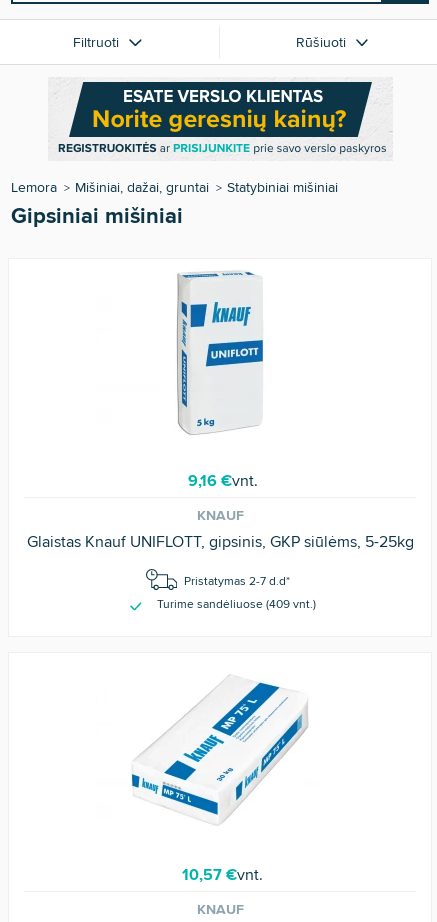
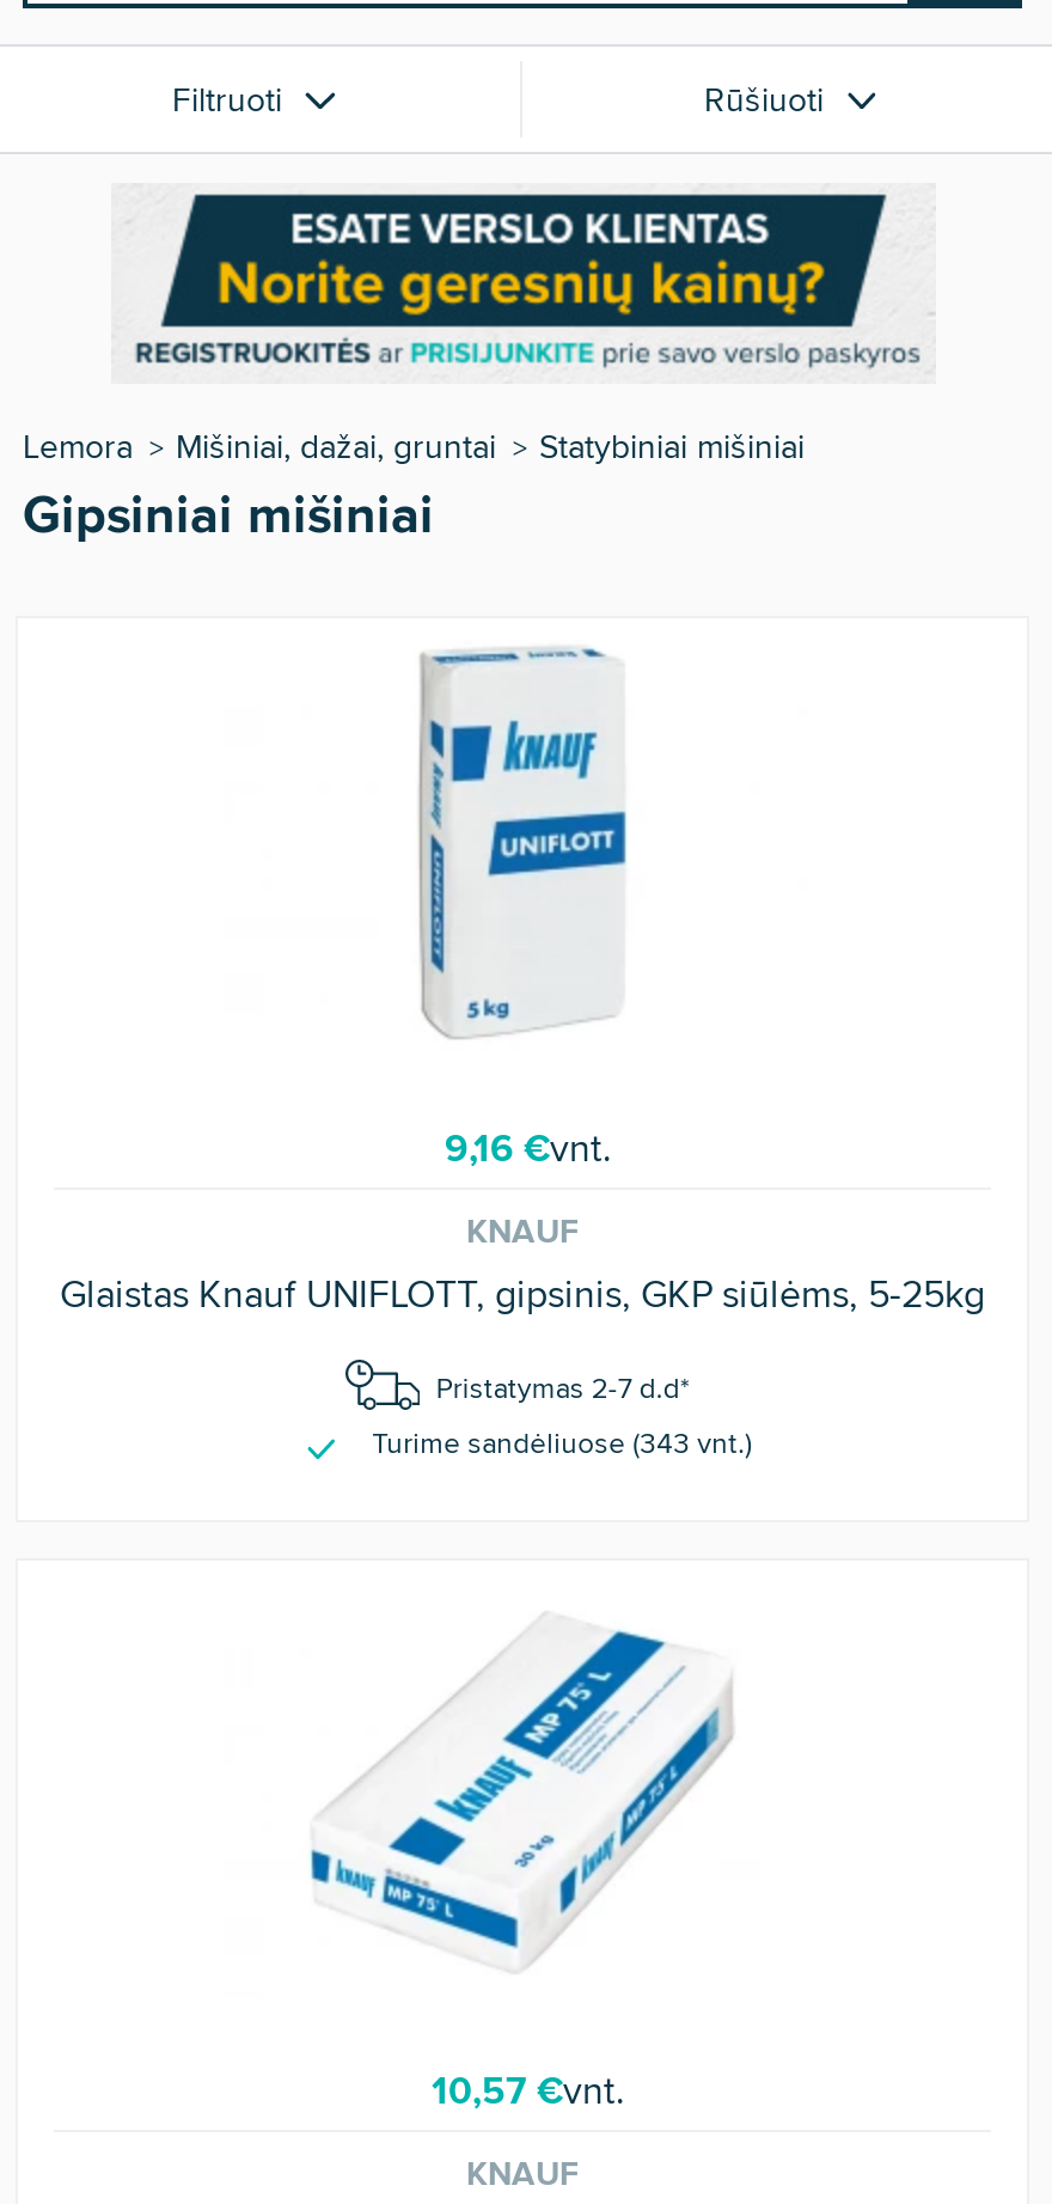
- Turime sandėliuose (409 vnt.)
+ Turime sandėliuose (343 vnt.)
